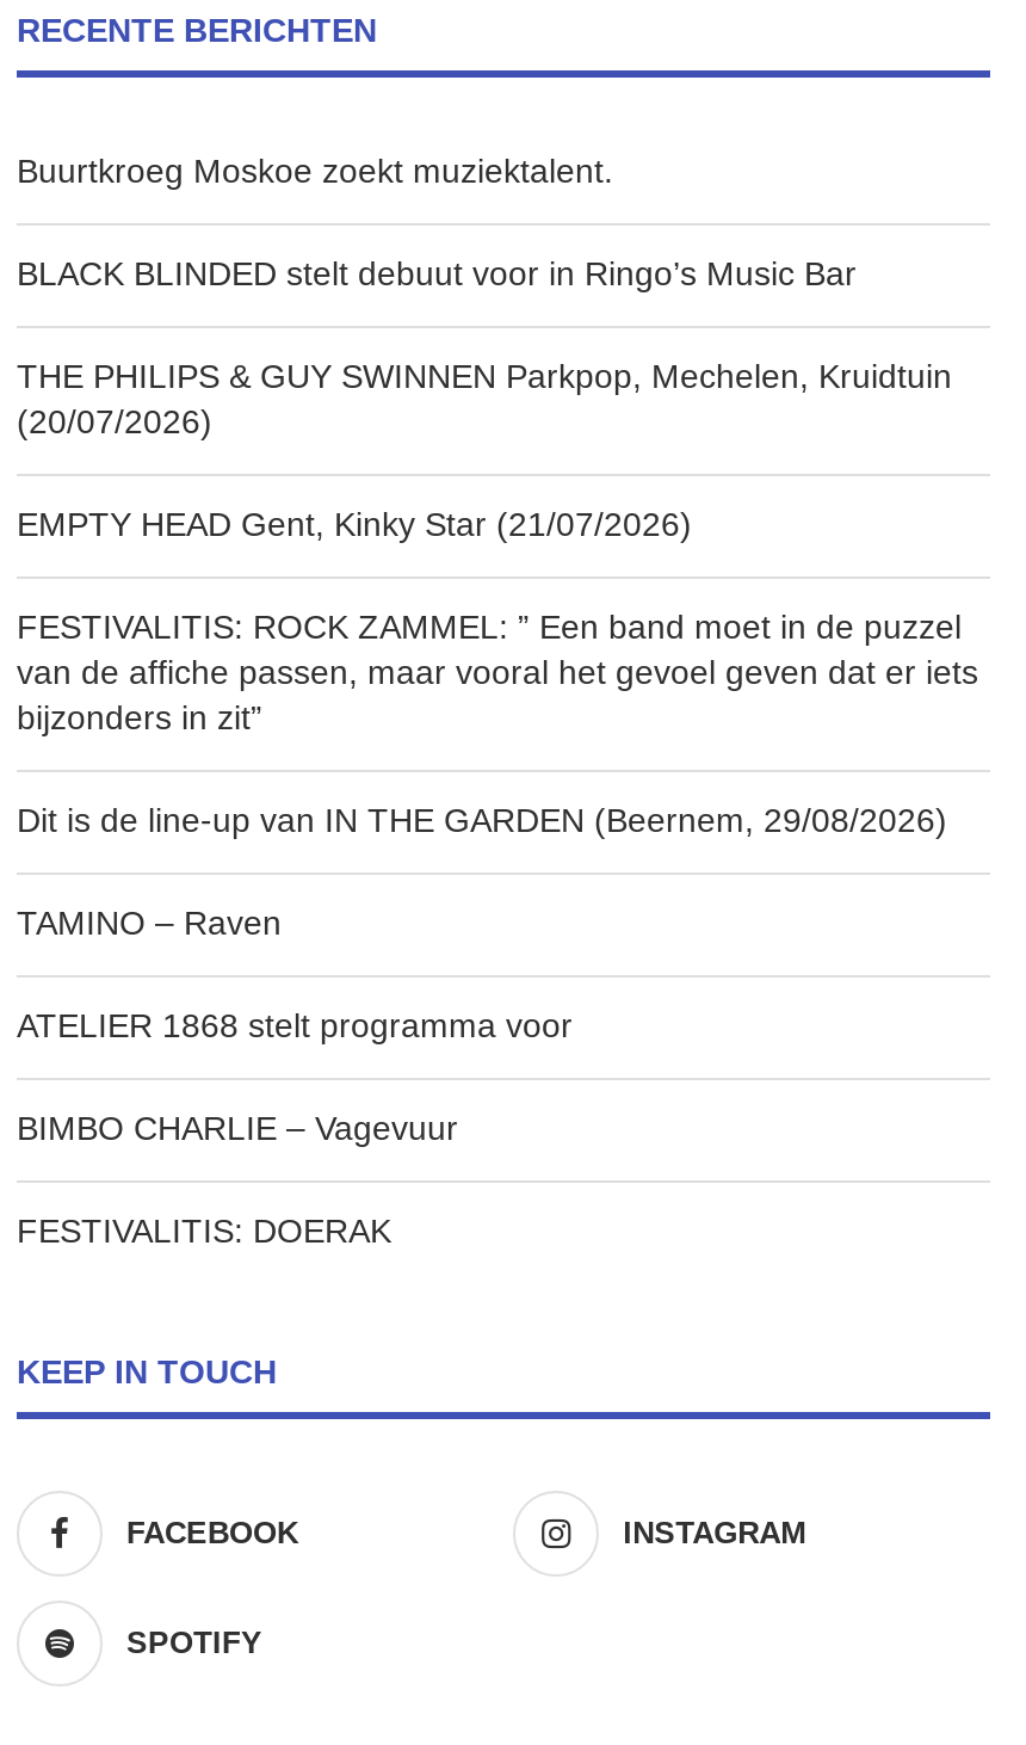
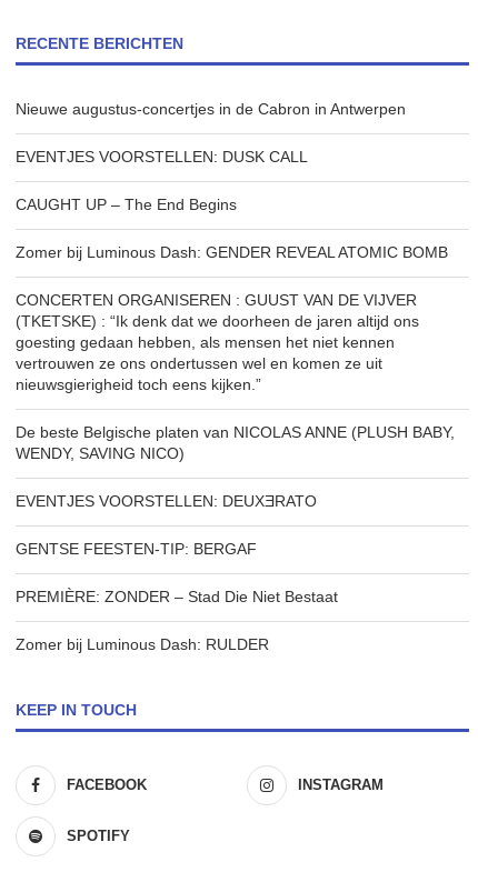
- Buurtkroeg Moskoe zoekt muziektalent.
+ Nieuwe augustus-concertjes in de Cabron in Antwerpen

- BLACK BLINDED stelt debuut voor in Ringo’s Music Bar
+ EVENTJES VOORSTELLEN: DUSK CALL

- THE PHILIPS & GUY SWINNEN Parkpop, Mechelen, Kruidtuin
- (20/07/2026)
+ CAUGHT UP – The End Begins

- EMPTY HEAD Gent, Kinky Star (21/07/2026)
+ Zomer bij Luminous Dash: GENDER REVEAL ATOMIC BOMB

- FESTIVALITIS: ROCK ZAMMEL: ” Een band moet in de puzzel
- van de affiche passen, maar vooral het gevoel geven dat er iets
- bijzonders in zit”
+ CONCERTEN ORGANISEREN : GUUST VAN DE VIJVER
+ (TKETSKE) : “Ik denk dat we doorheen de jaren altijd ons
+ goesting gedaan hebben, als mensen het niet kennen
+ vertrouwen ze ons ondertussen wel en komen ze uit
+ nieuwsgierigheid toch eens kijken.”

- Dit is de line-up van IN THE GARDEN (Beernem, 29/08/2026)
+ De beste Belgische platen van NICOLAS ANNE (PLUSH BABY,
+ WENDY, SAVING NICO)

- TAMINO – Raven
+ EVENTJES VOORSTELLEN: DEUXƎRATO

- ATELIER 1868 stelt programma voor
+ GENTSE FEESTEN-TIP: BERGAF

- BIMBO CHARLIE – Vagevuur
+ PREMIÈRE: ZONDER – Stad Die Niet Bestaat

- FESTIVALITIS: DOERAK
+ Zomer bij Luminous Dash: RULDER
